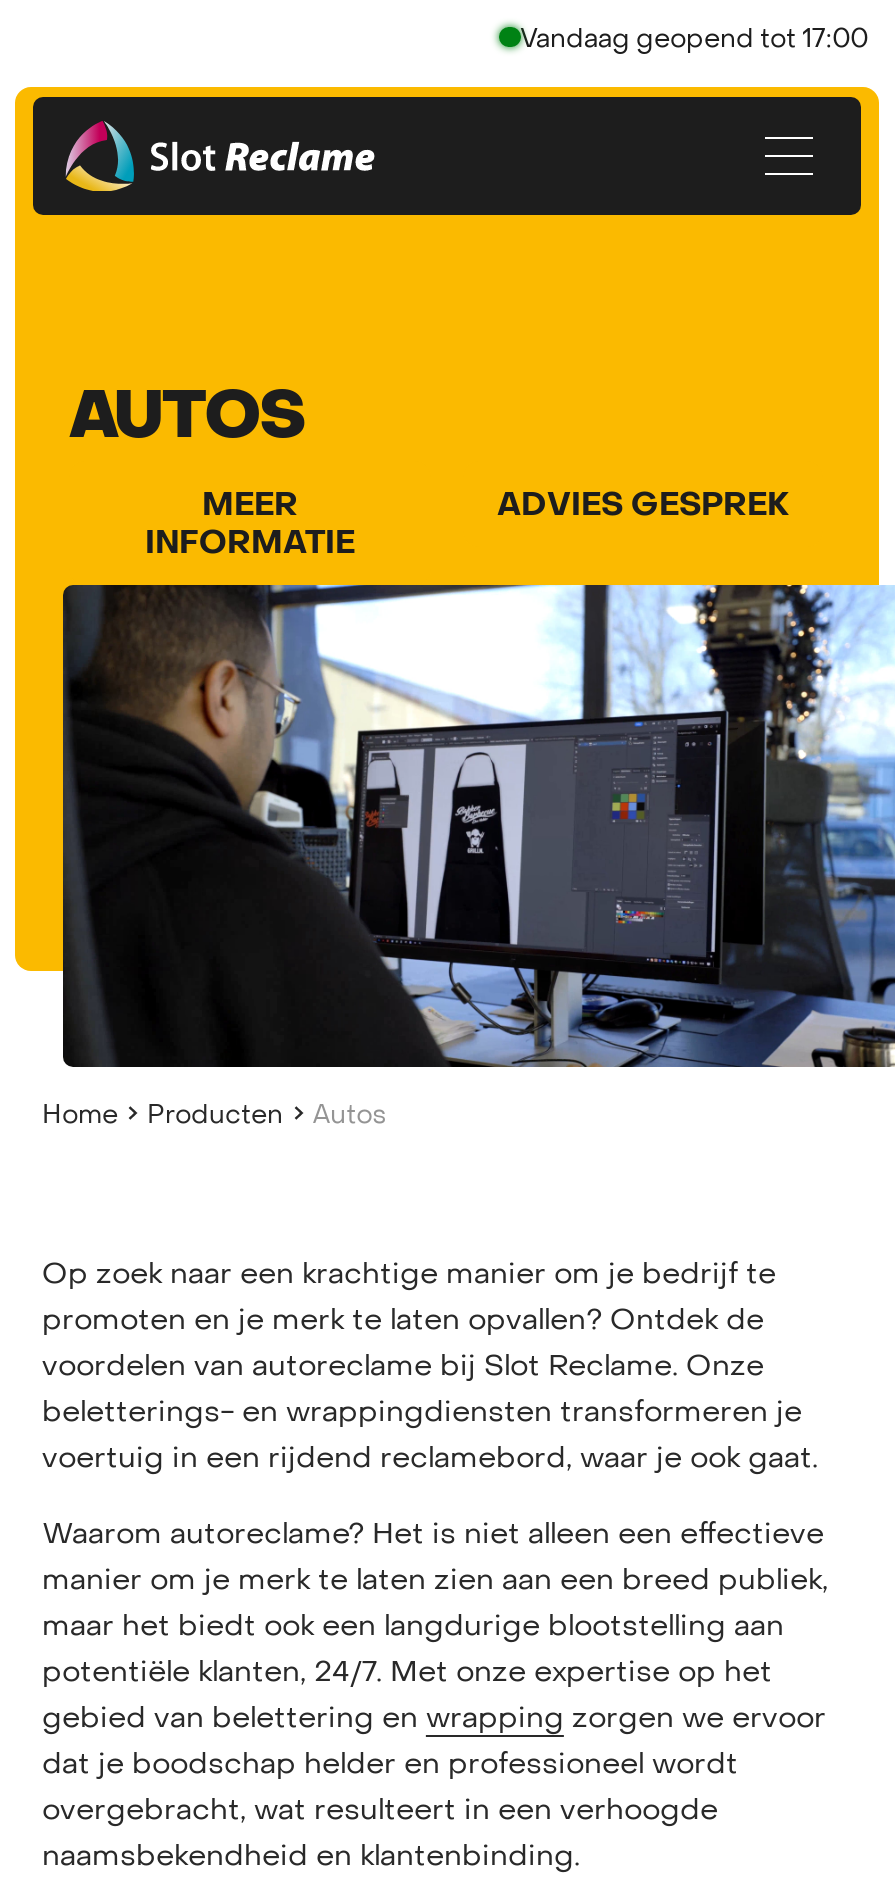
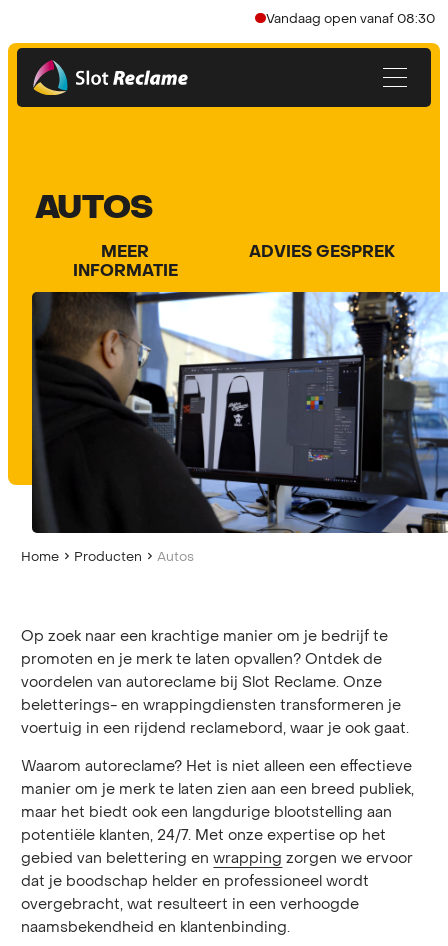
- Vandaag geopend tot 17:00
+ Vandaag open vanaf 08:30
